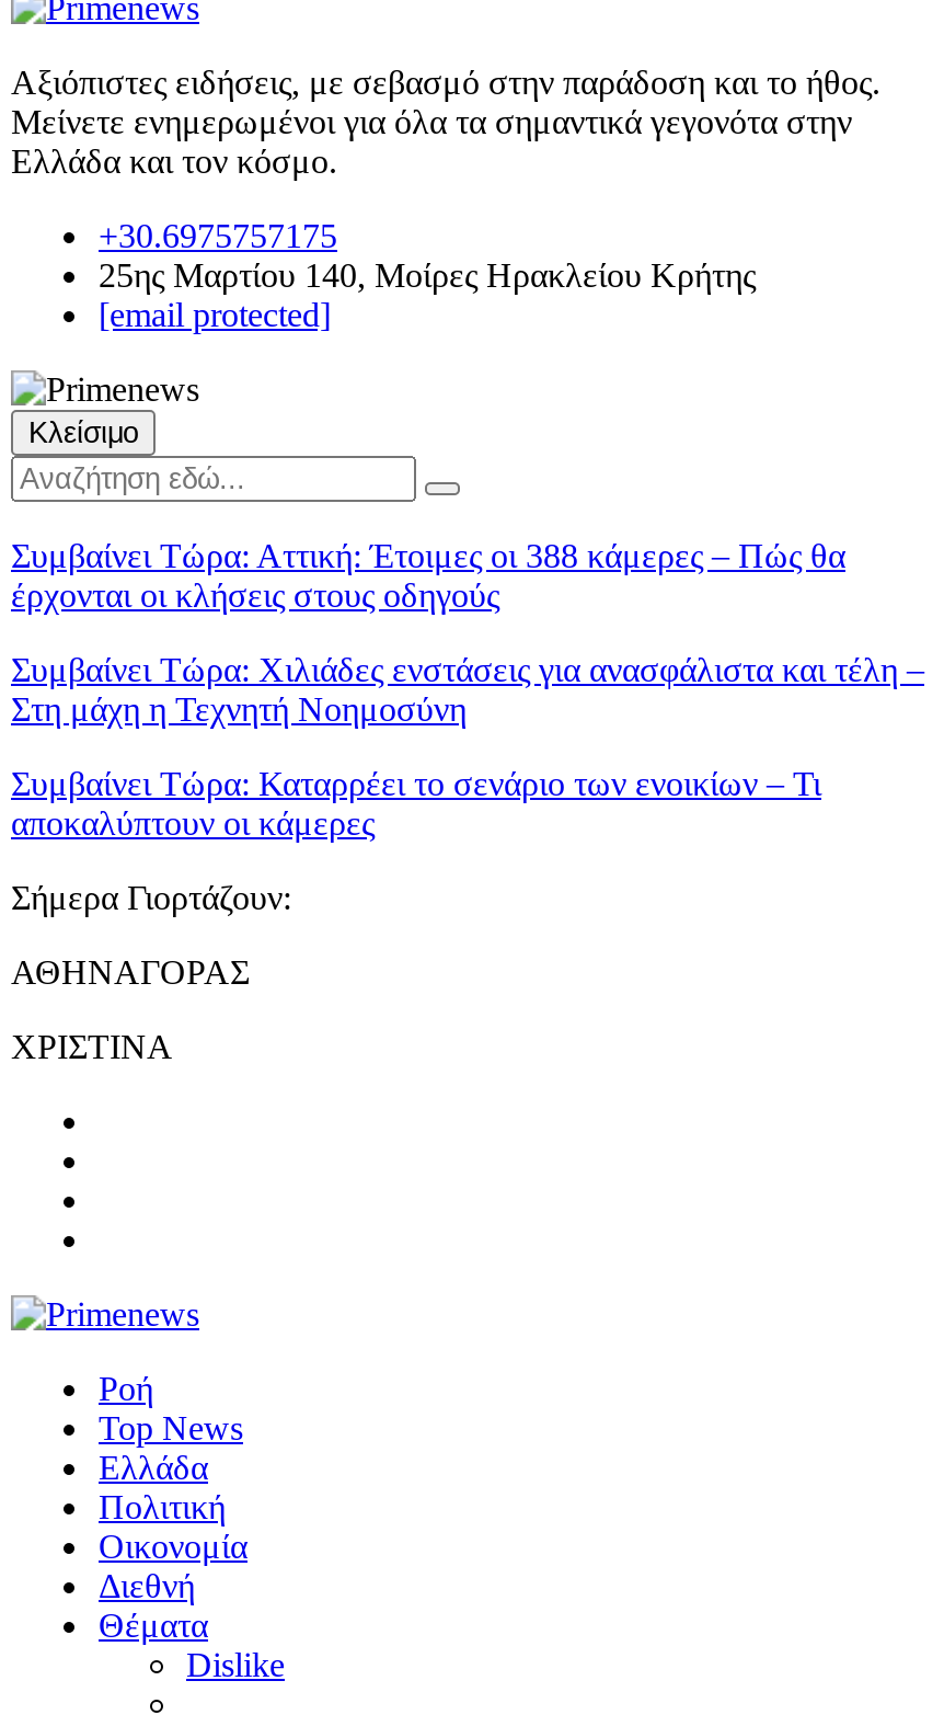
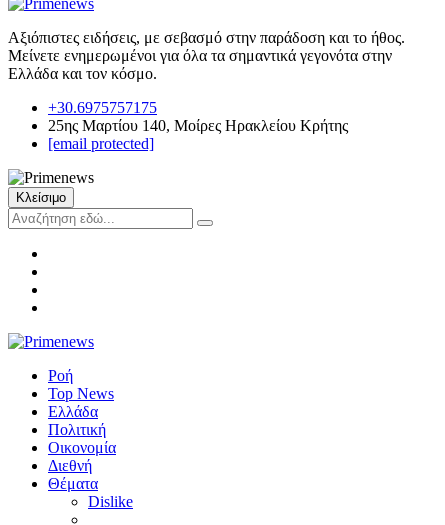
- Συμβαίνει Τώρα: Αττική: Έτοιμες οι 388 κάμερες – Πώς θα
- έρχονται οι κλήσεις στους οδηγούς
- Συμβαίνει Τώρα: Χιλιάδες ενστάσεις για ανασφάλιστα και τέλη –
- Στη μάχη η Τεχνητή Νοημοσύνη
- Συμβαίνει Τώρα: Καταρρέει το σενάριο των ενοικίων – Τι
- αποκαλύπτουν οι κάμερες
- Σήμερα Γιορτάζουν:
- ΑΘΗΝΑΓΟΡΑΣ
- ΧΡΙΣΤΙΝΑ
